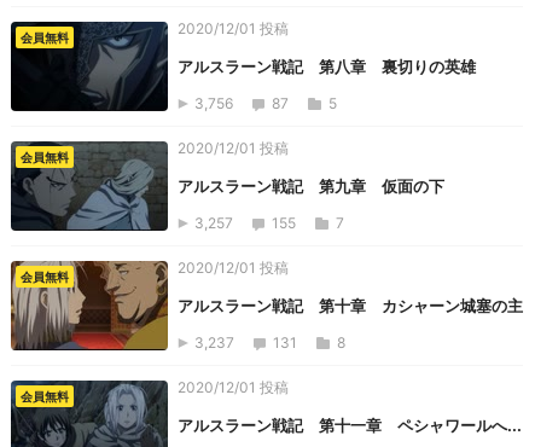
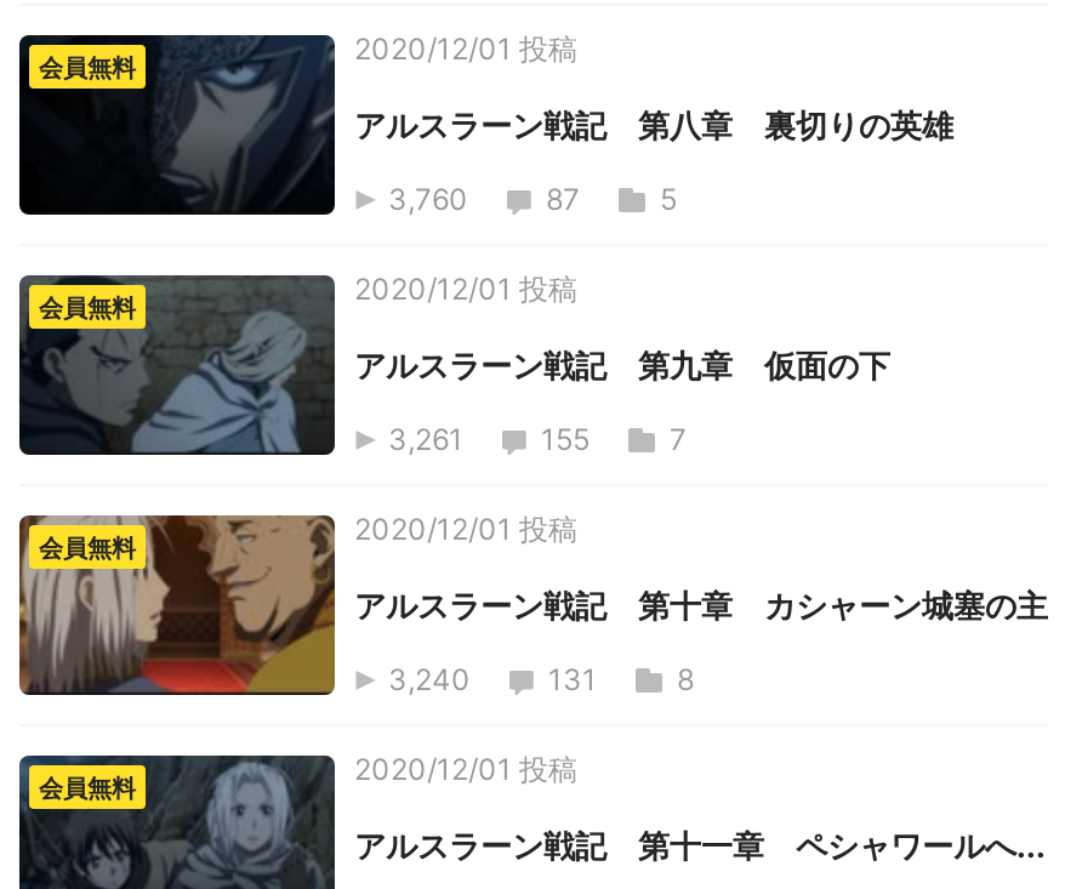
- 3,756
+ 3,760

- 3,257
+ 3,261

- 3,237
+ 3,240
